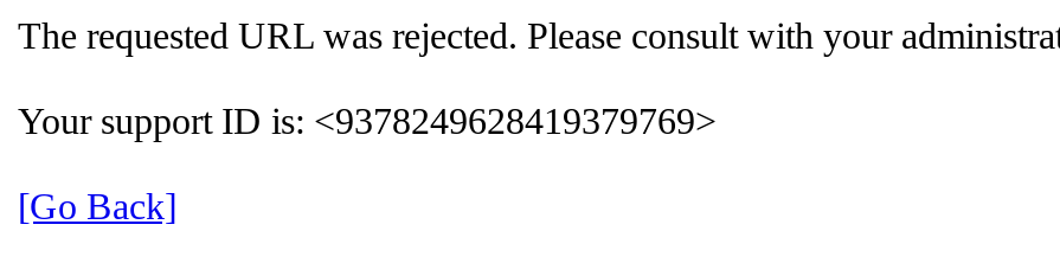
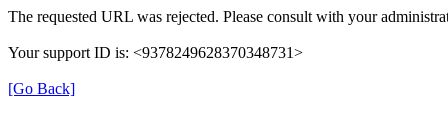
- Your support ID is: <9378249628419379769>
+ Your support ID is: <9378249628370348731>
